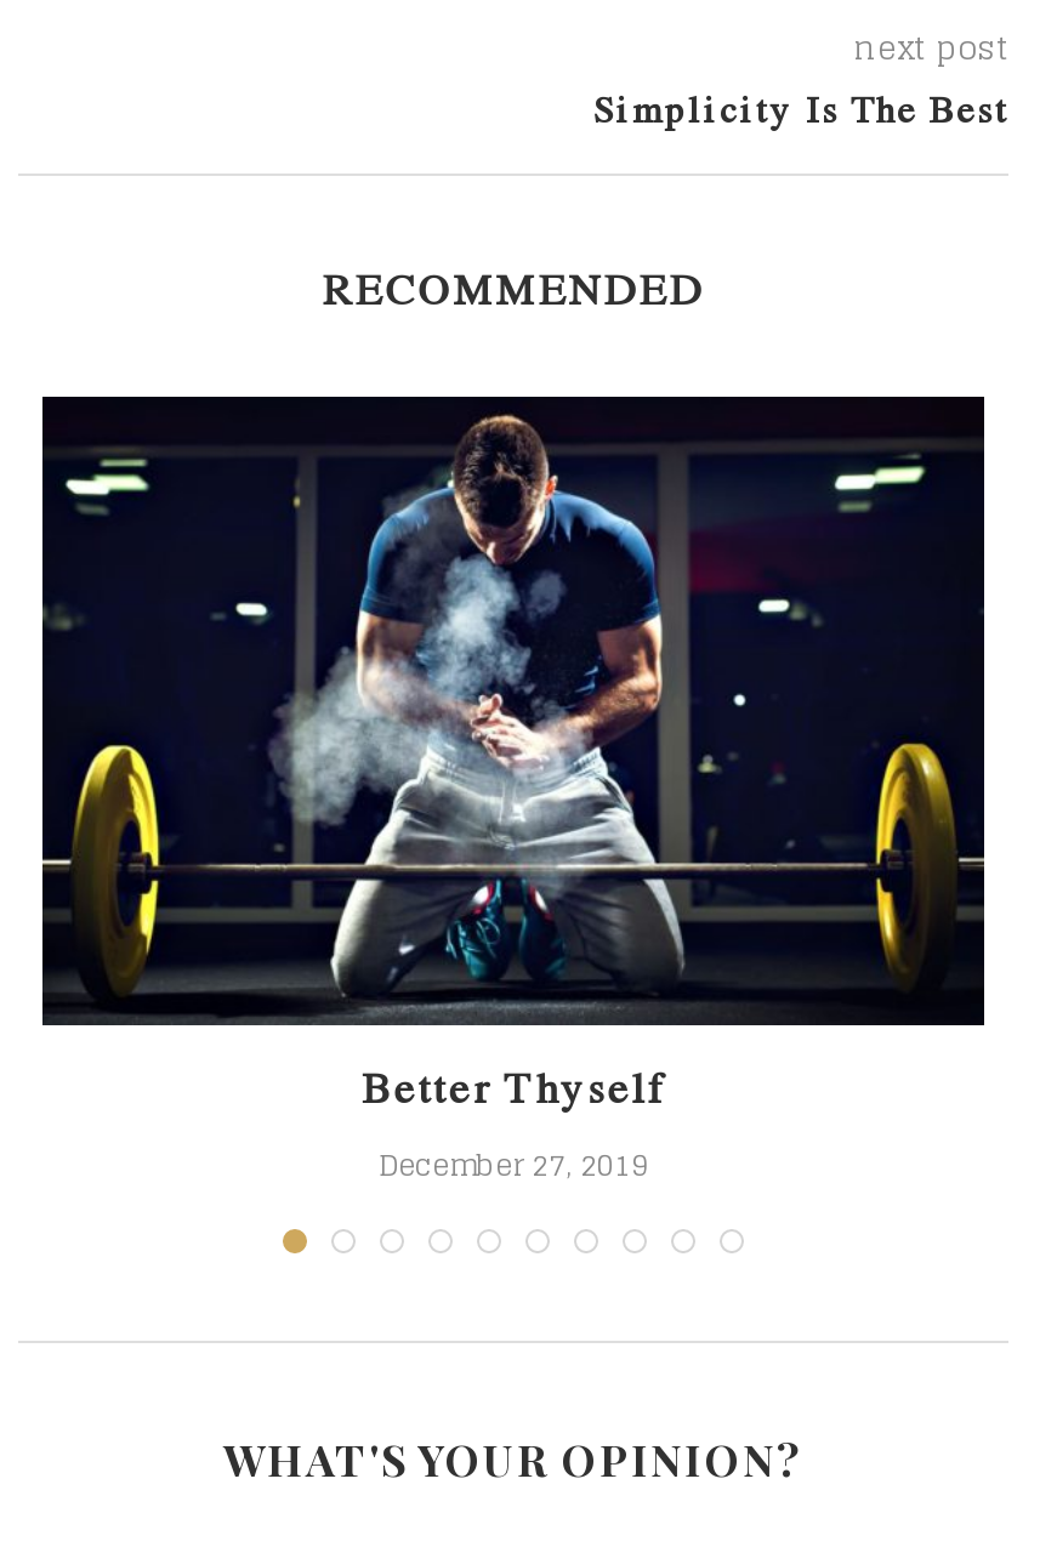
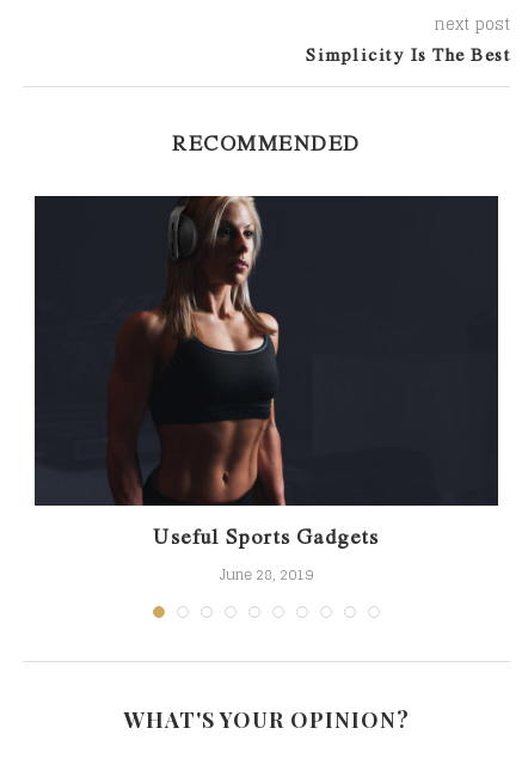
- [image]
- Better Thyself
- December 27, 2019
+ [image]
+ Useful Sports Gadgets
+ June 28, 2019
